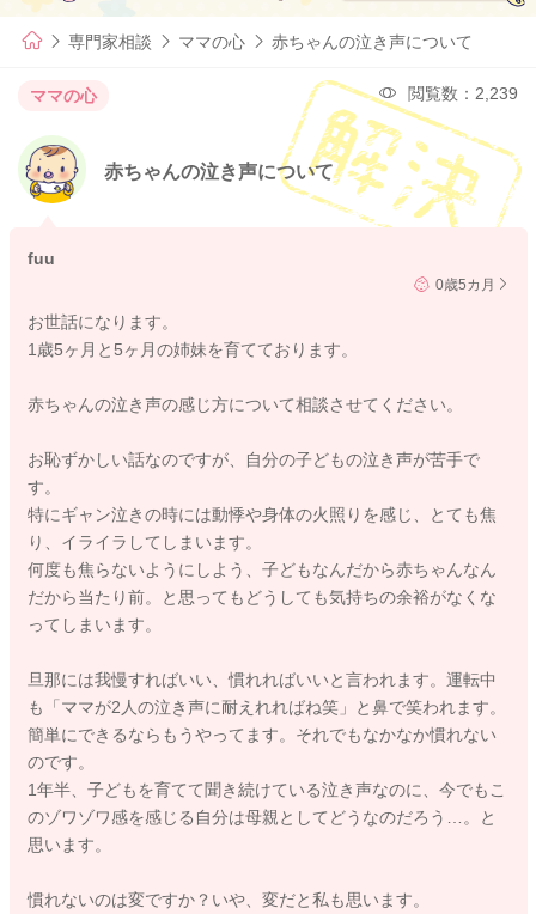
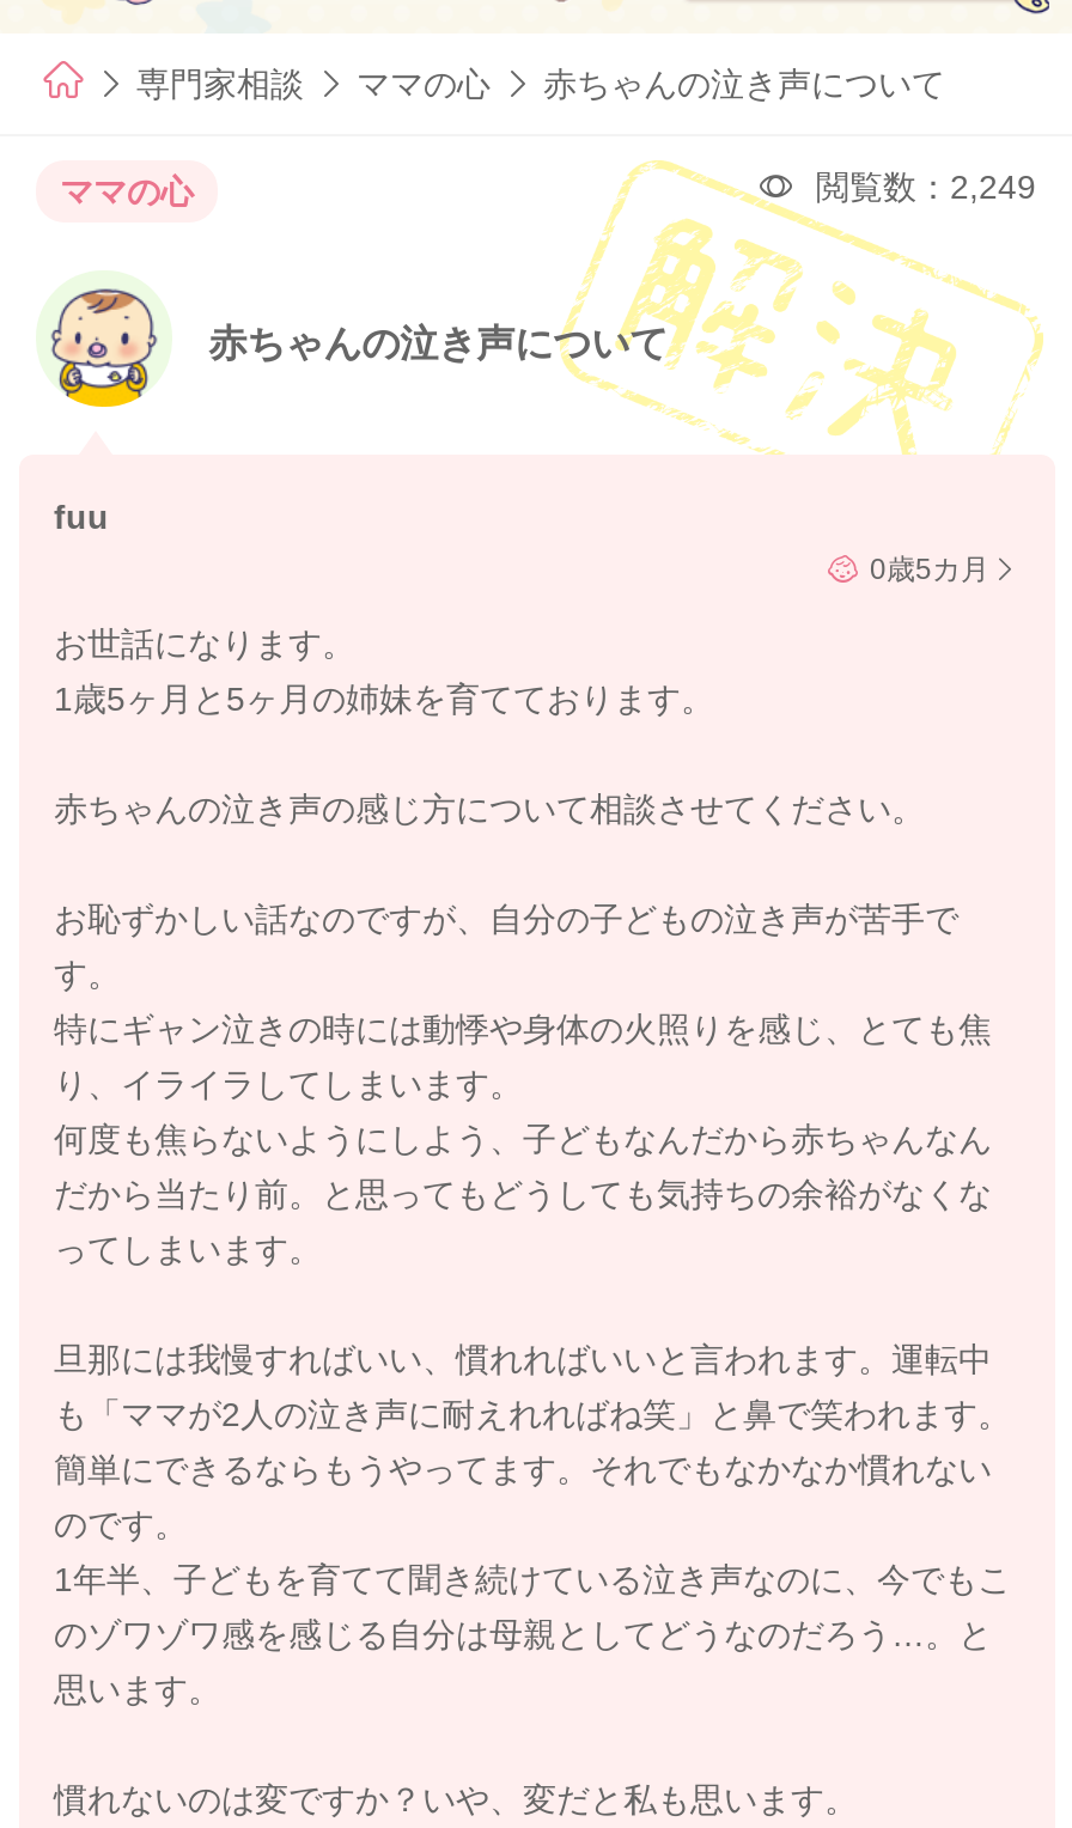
- 閲覧数：2,239
+ 閲覧数：2,249
